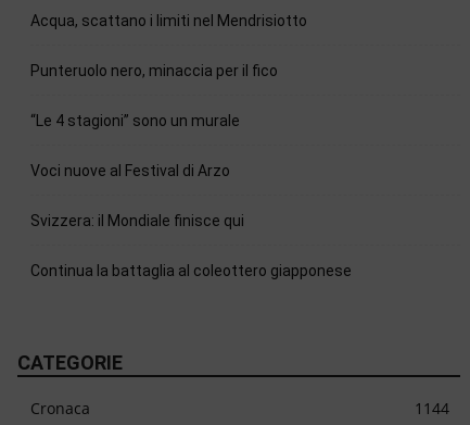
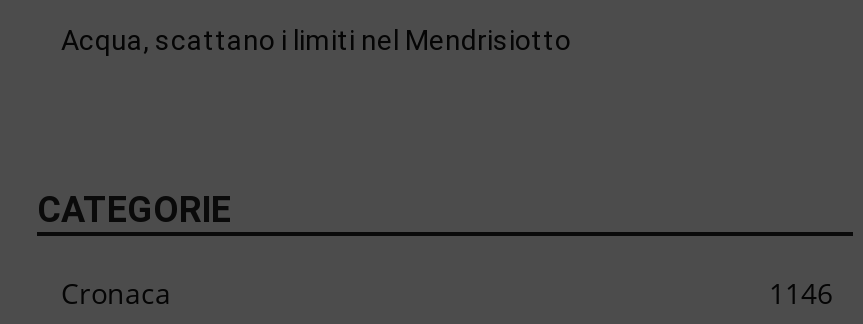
- Punteruolo nero, minaccia per il fico
- “Le 4 stagioni” sono un murale
- Voci nuove al Festival di Arzo
- Svizzera: il Mondiale finisce qui
- Continua la battaglia al coleottero giapponese

- 1144
+ 1146
